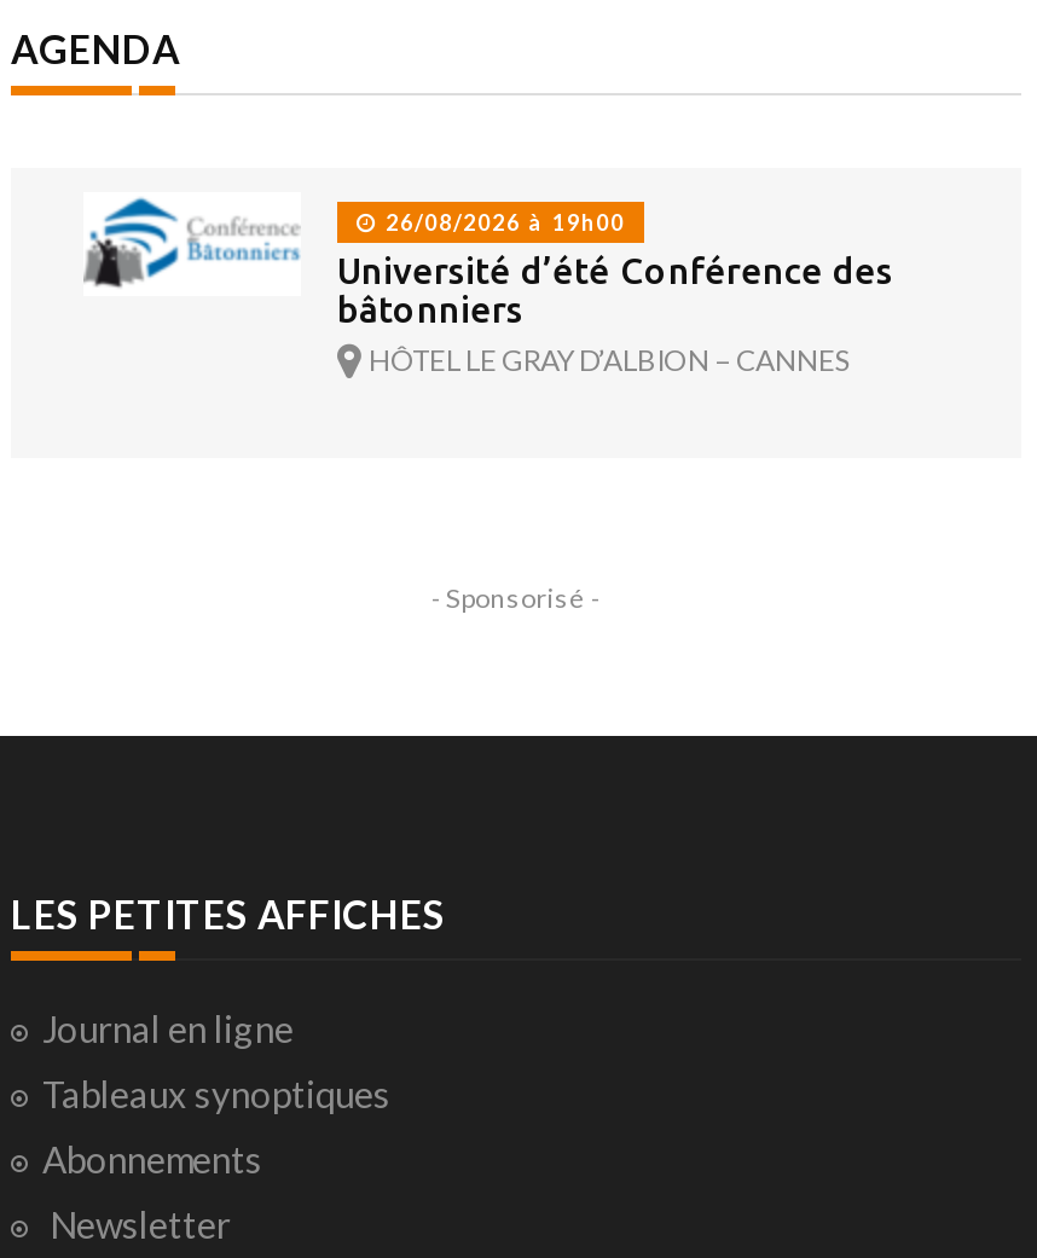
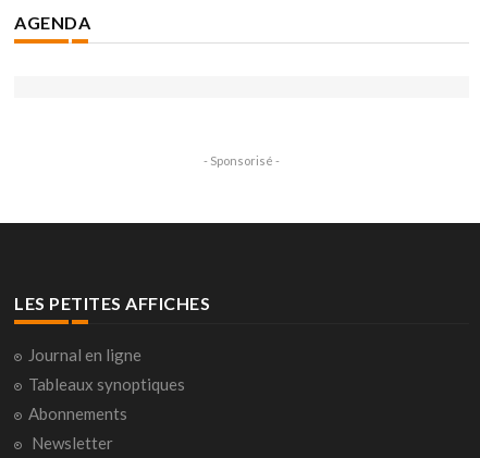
- [image]
- 26/08/2026 à 19h00
- Université d’été Conférence des
- bâtonniers
- HÔTEL LE GRAY D’ALBION – CANNES
